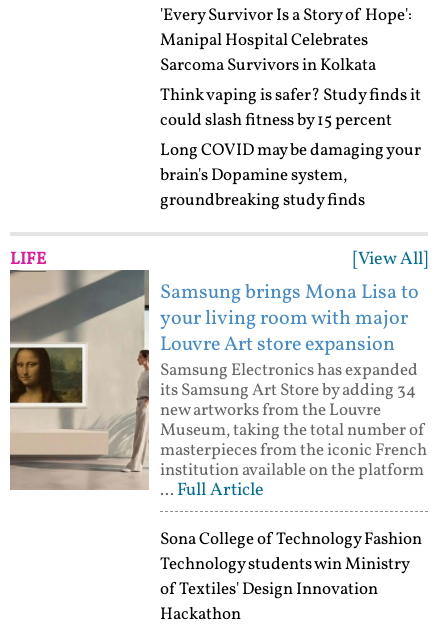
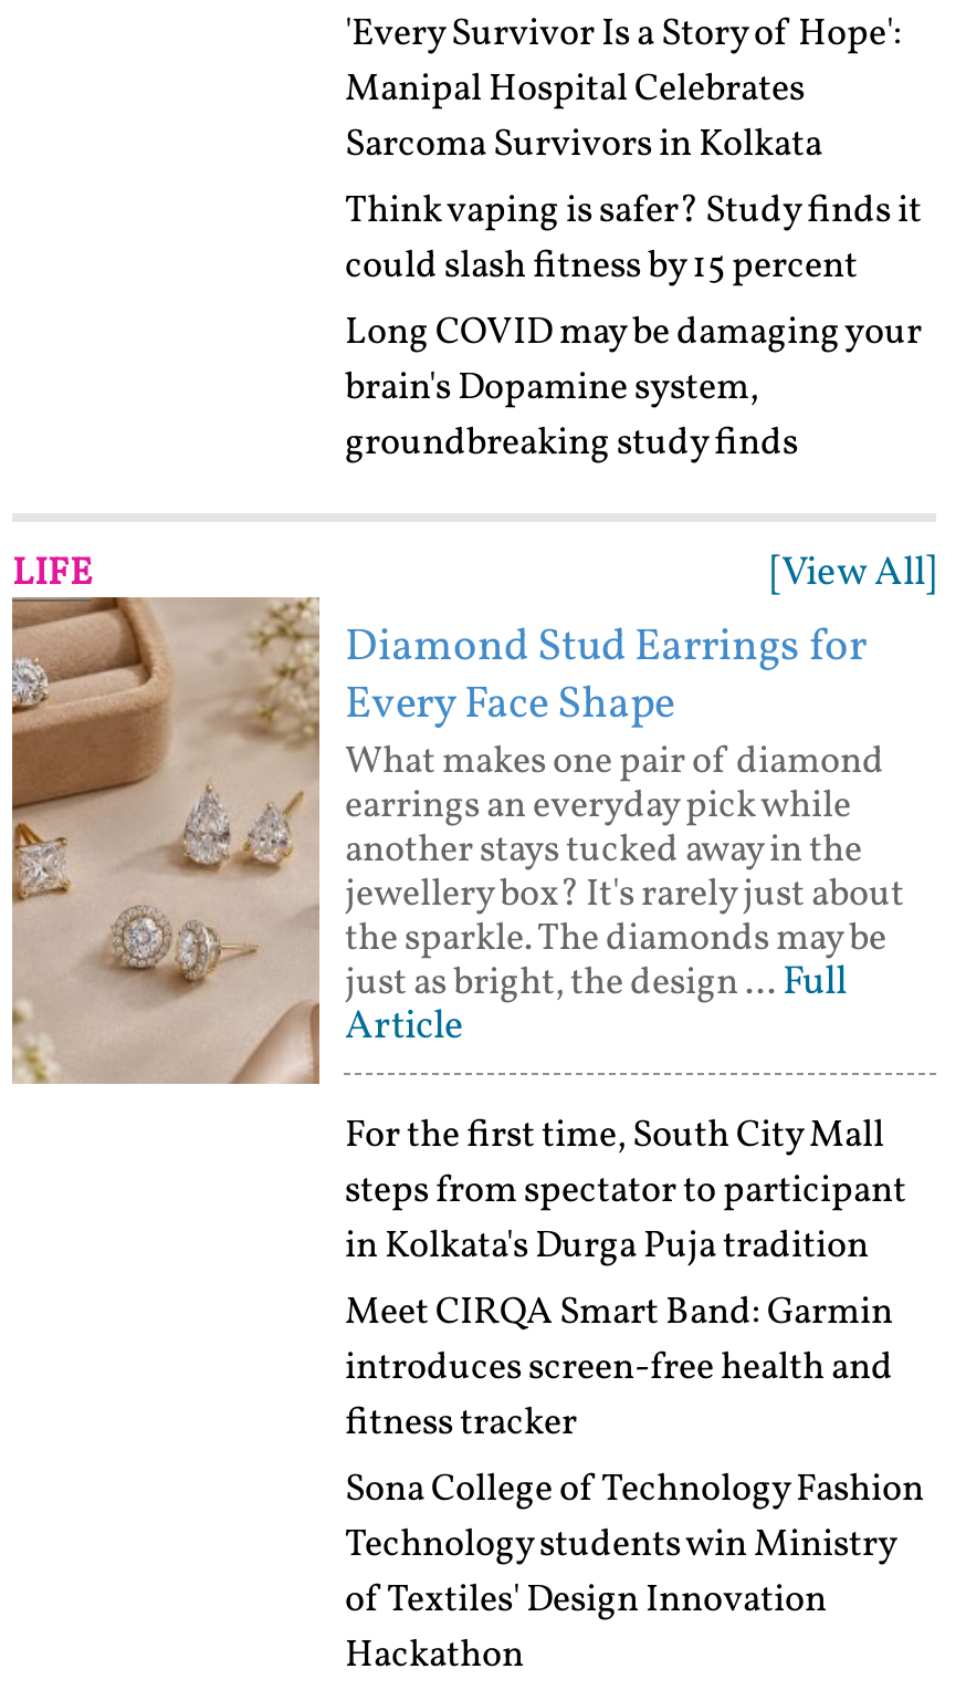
- [image]
- Samsung brings Mona Lisa to
- your living room with major
- Louvre Art store expansion
- Samsung Electronics has expanded
- its Samsung Art Store by adding 34
- new artworks from the Louvre
- Museum, taking the total number of
- masterpieces from the iconic French
- institution available on the platform
- ... Full Article
+ [image]
+ Diamond Stud Earrings for
+ Every Face Shape
+ What makes one pair of diamond
+ earrings an everyday pick while
+ another stays tucked away in the
+ jewellery box? It's rarely just about
+ the sparkle. The diamonds may be
+ just as bright, the design ... Full
+ Article
+ For the first time, South City Mall
+ steps from spectator to participant
+ in Kolkata's Durga Puja tradition
+ Meet CIRQA Smart Band: Garmin
+ introduces screen-free health and
+ fitness tracker
